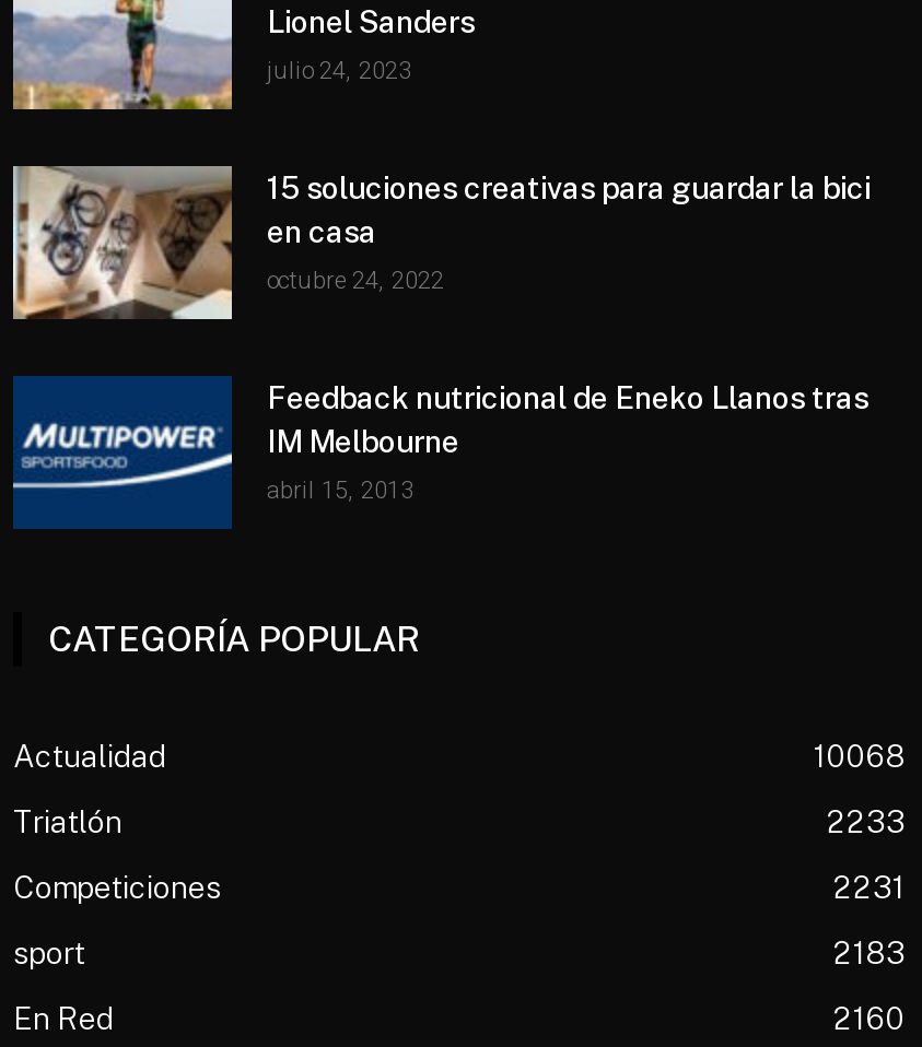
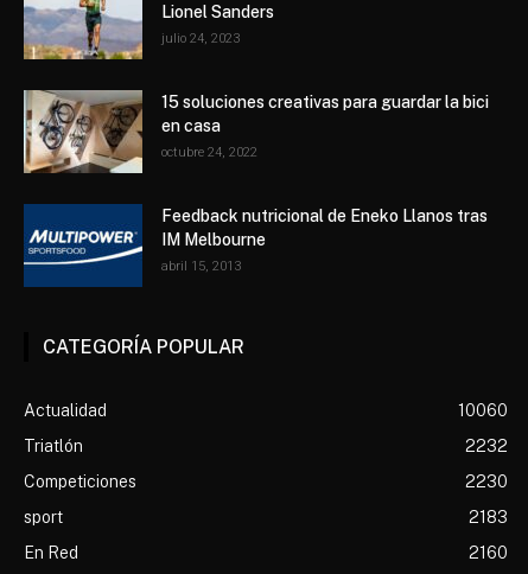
- 10068
+ 10060

- 2233
+ 2232

- 2231
+ 2230
